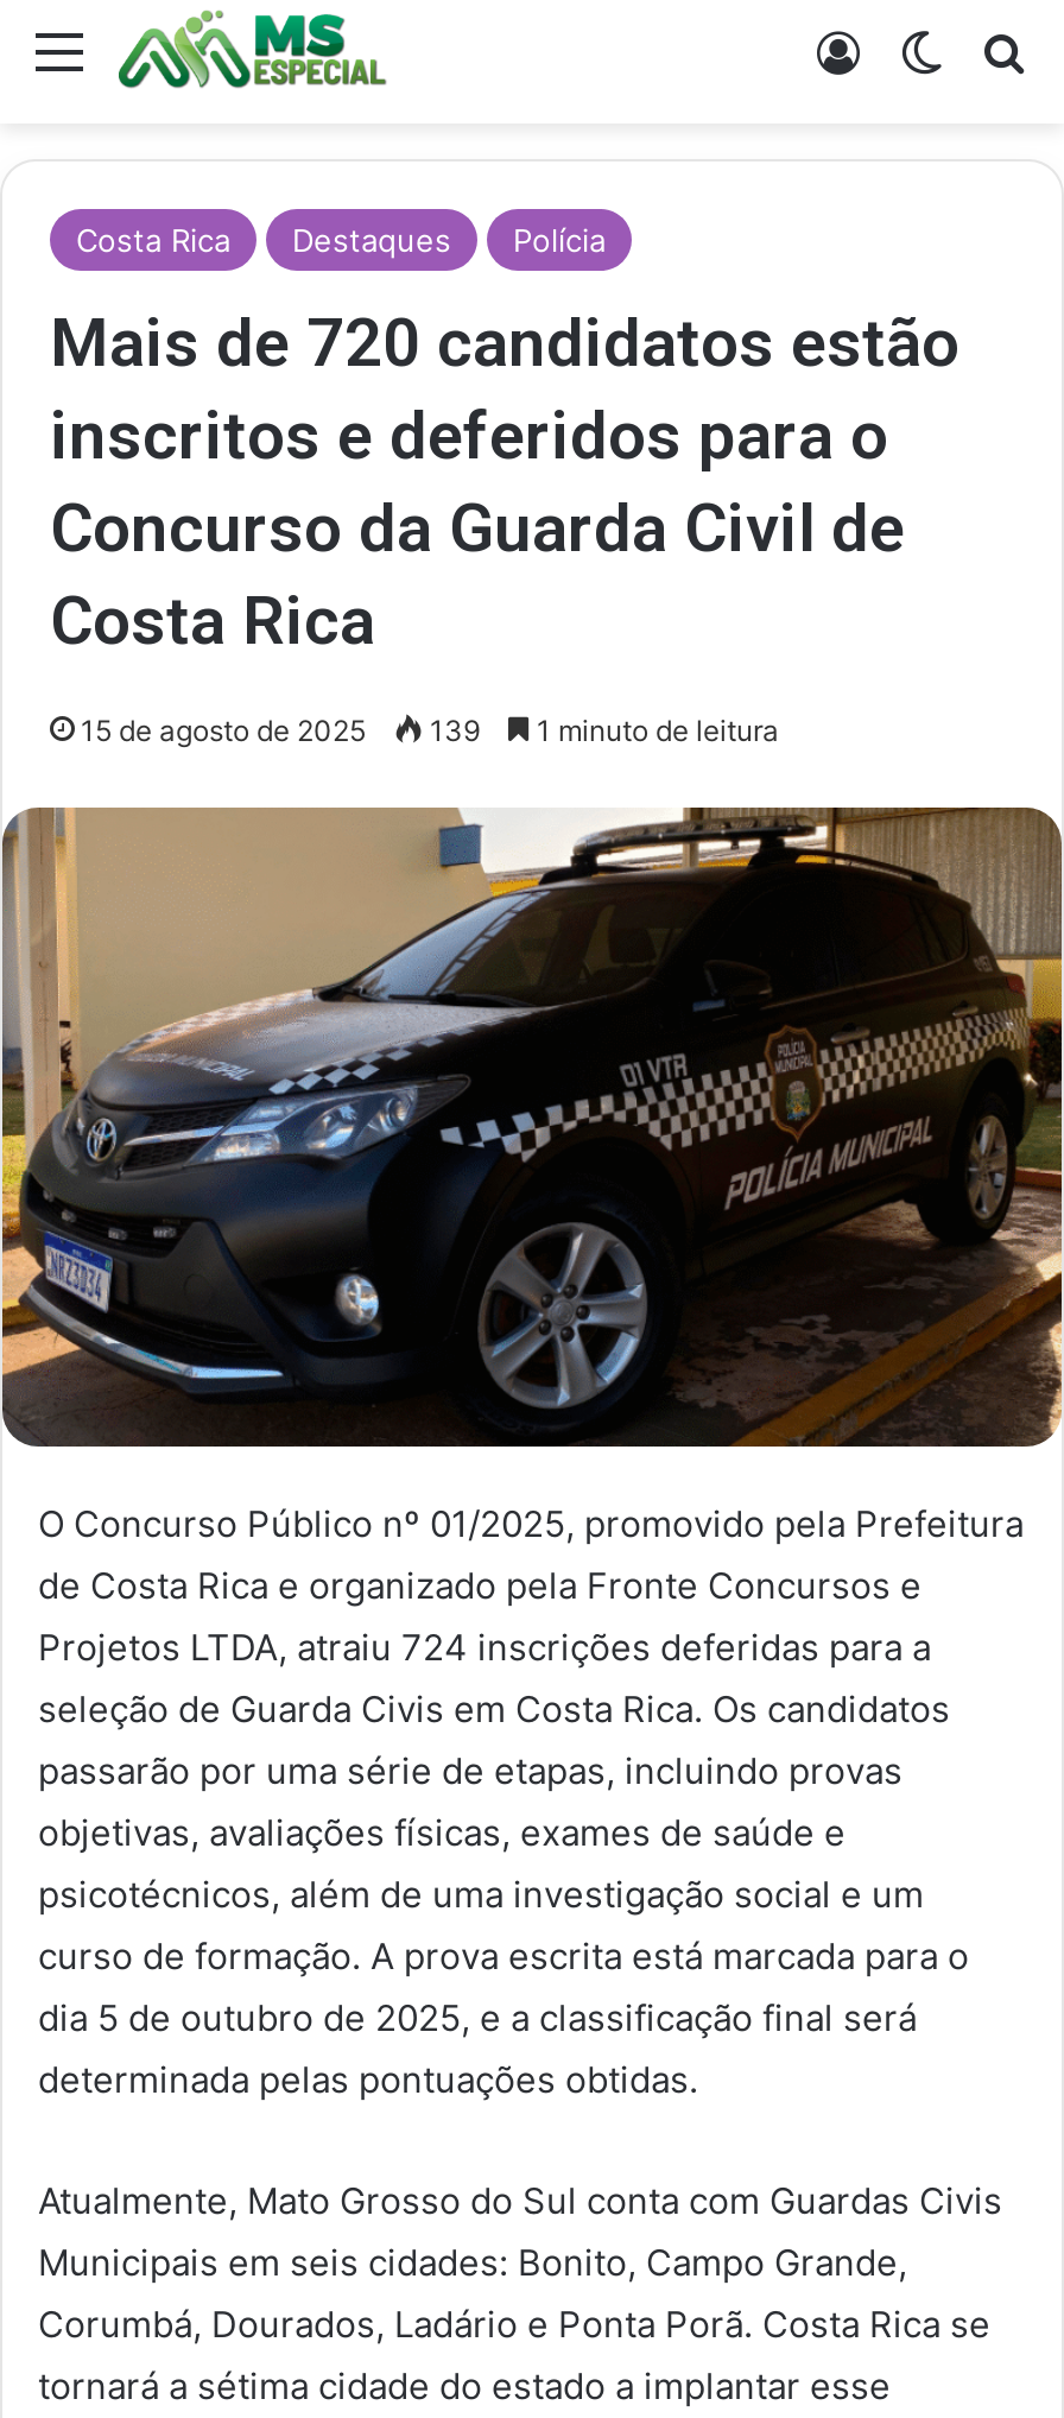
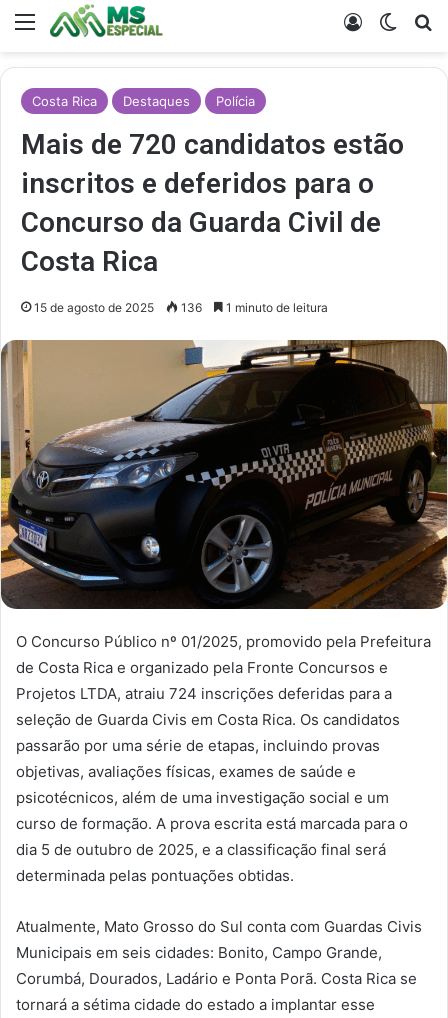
- 15 de agosto de 2025 139 1 minuto de leitura
+ 15 de agosto de 2025 136 1 minuto de leitura
